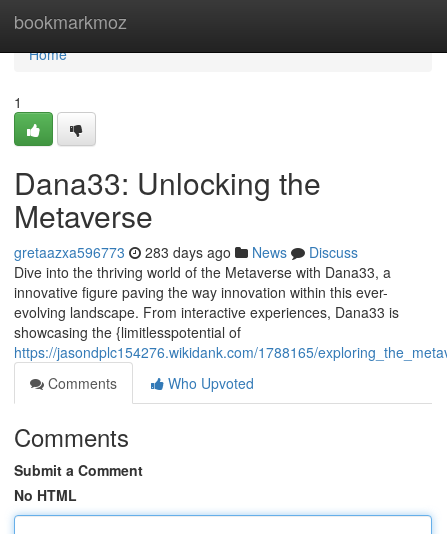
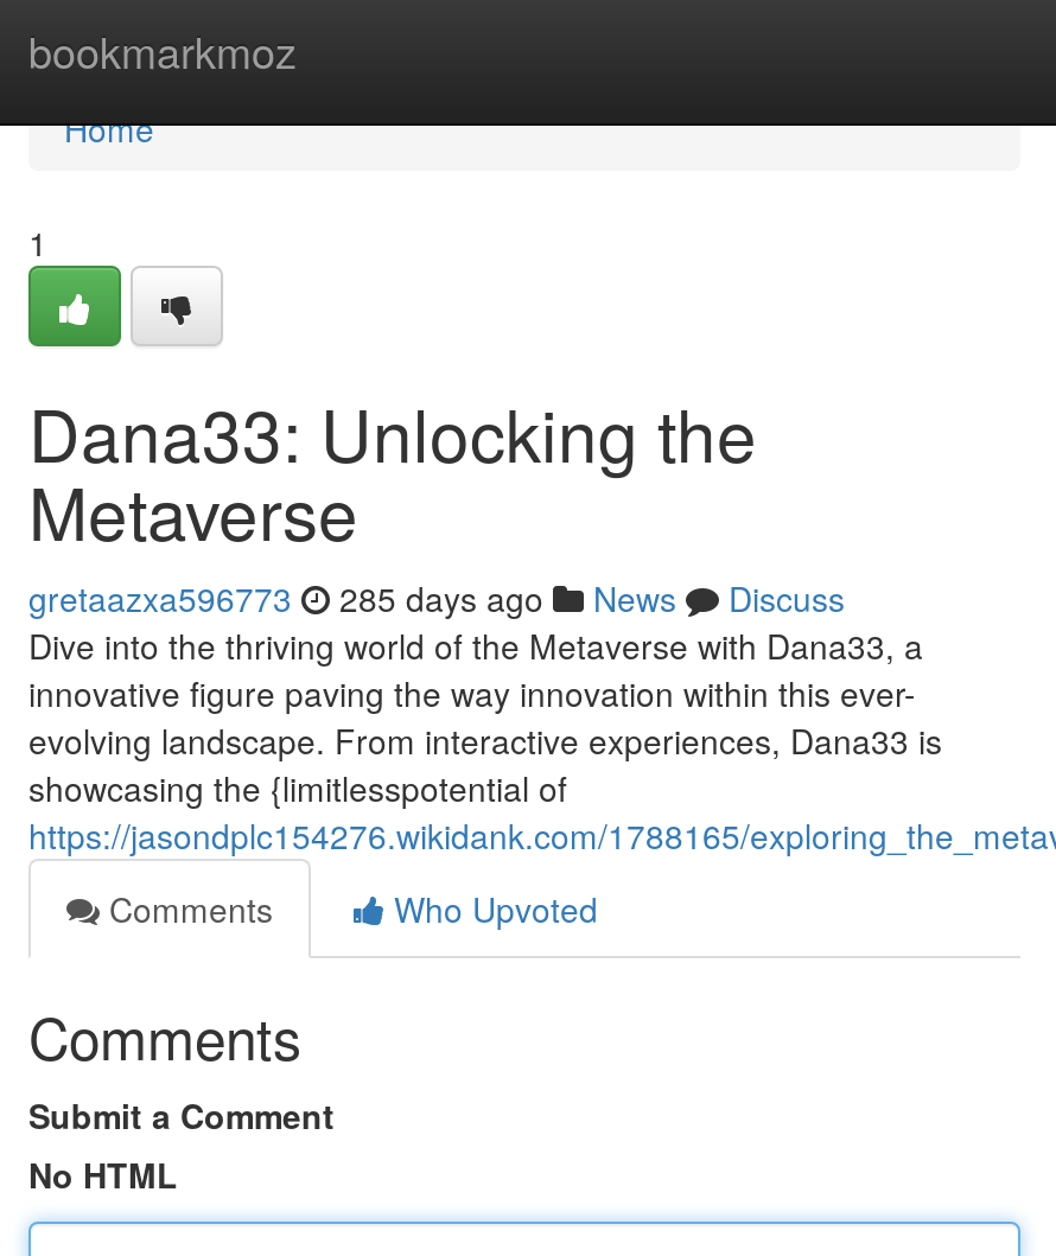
- gretaazxa596773 283 days ago News Discuss
+ gretaazxa596773 285 days ago News Discuss
